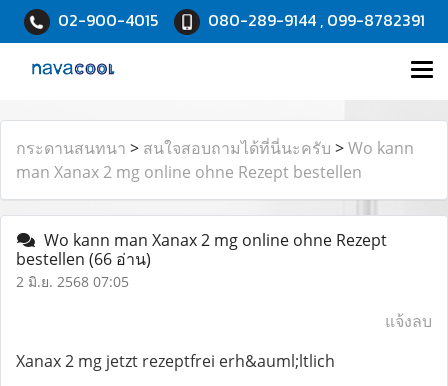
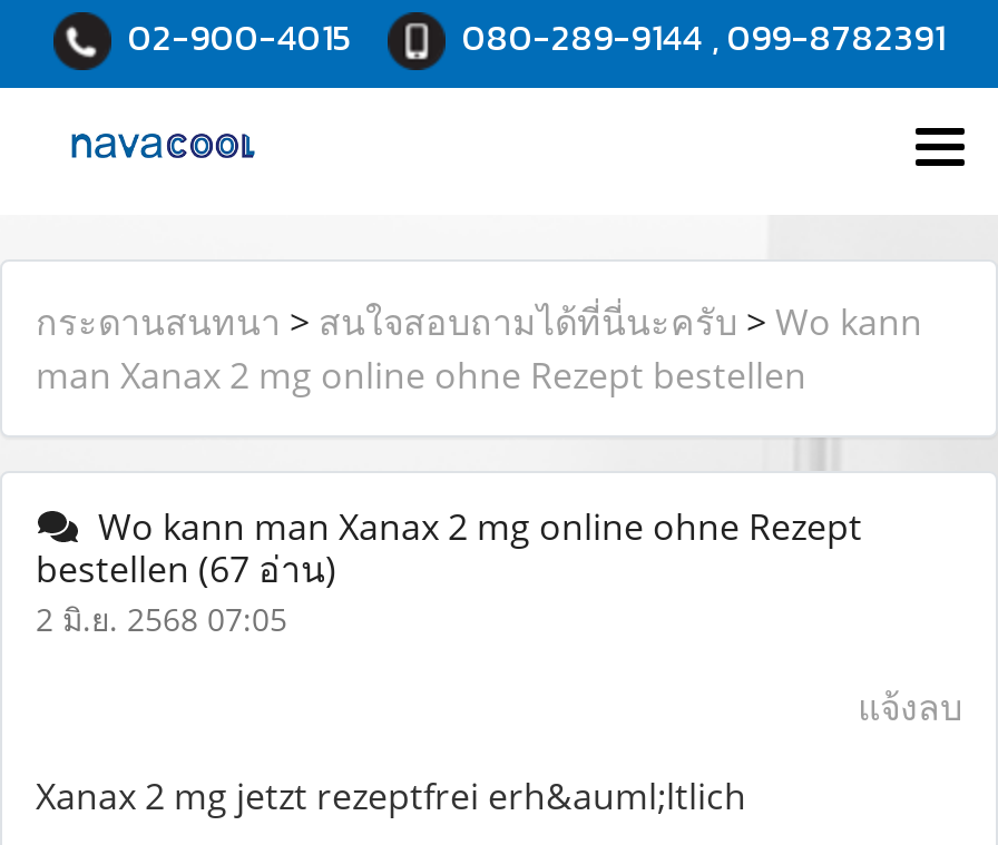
- bestellen (66 อ่าน)
+ bestellen (67 อ่าน)
